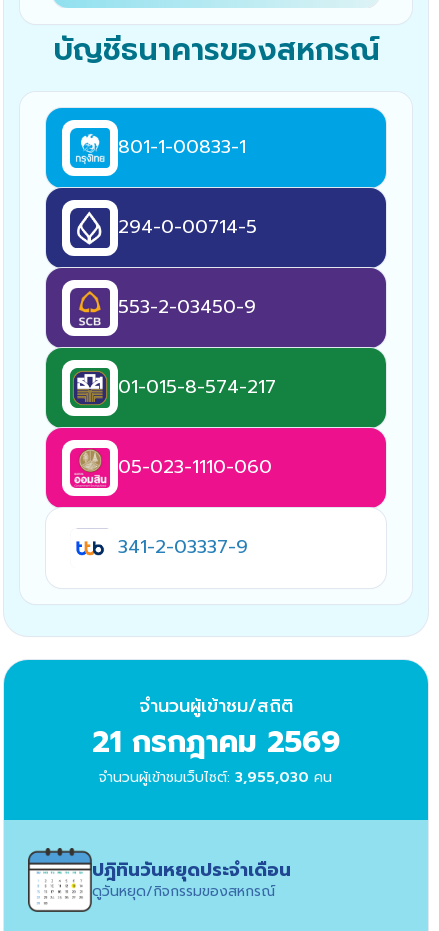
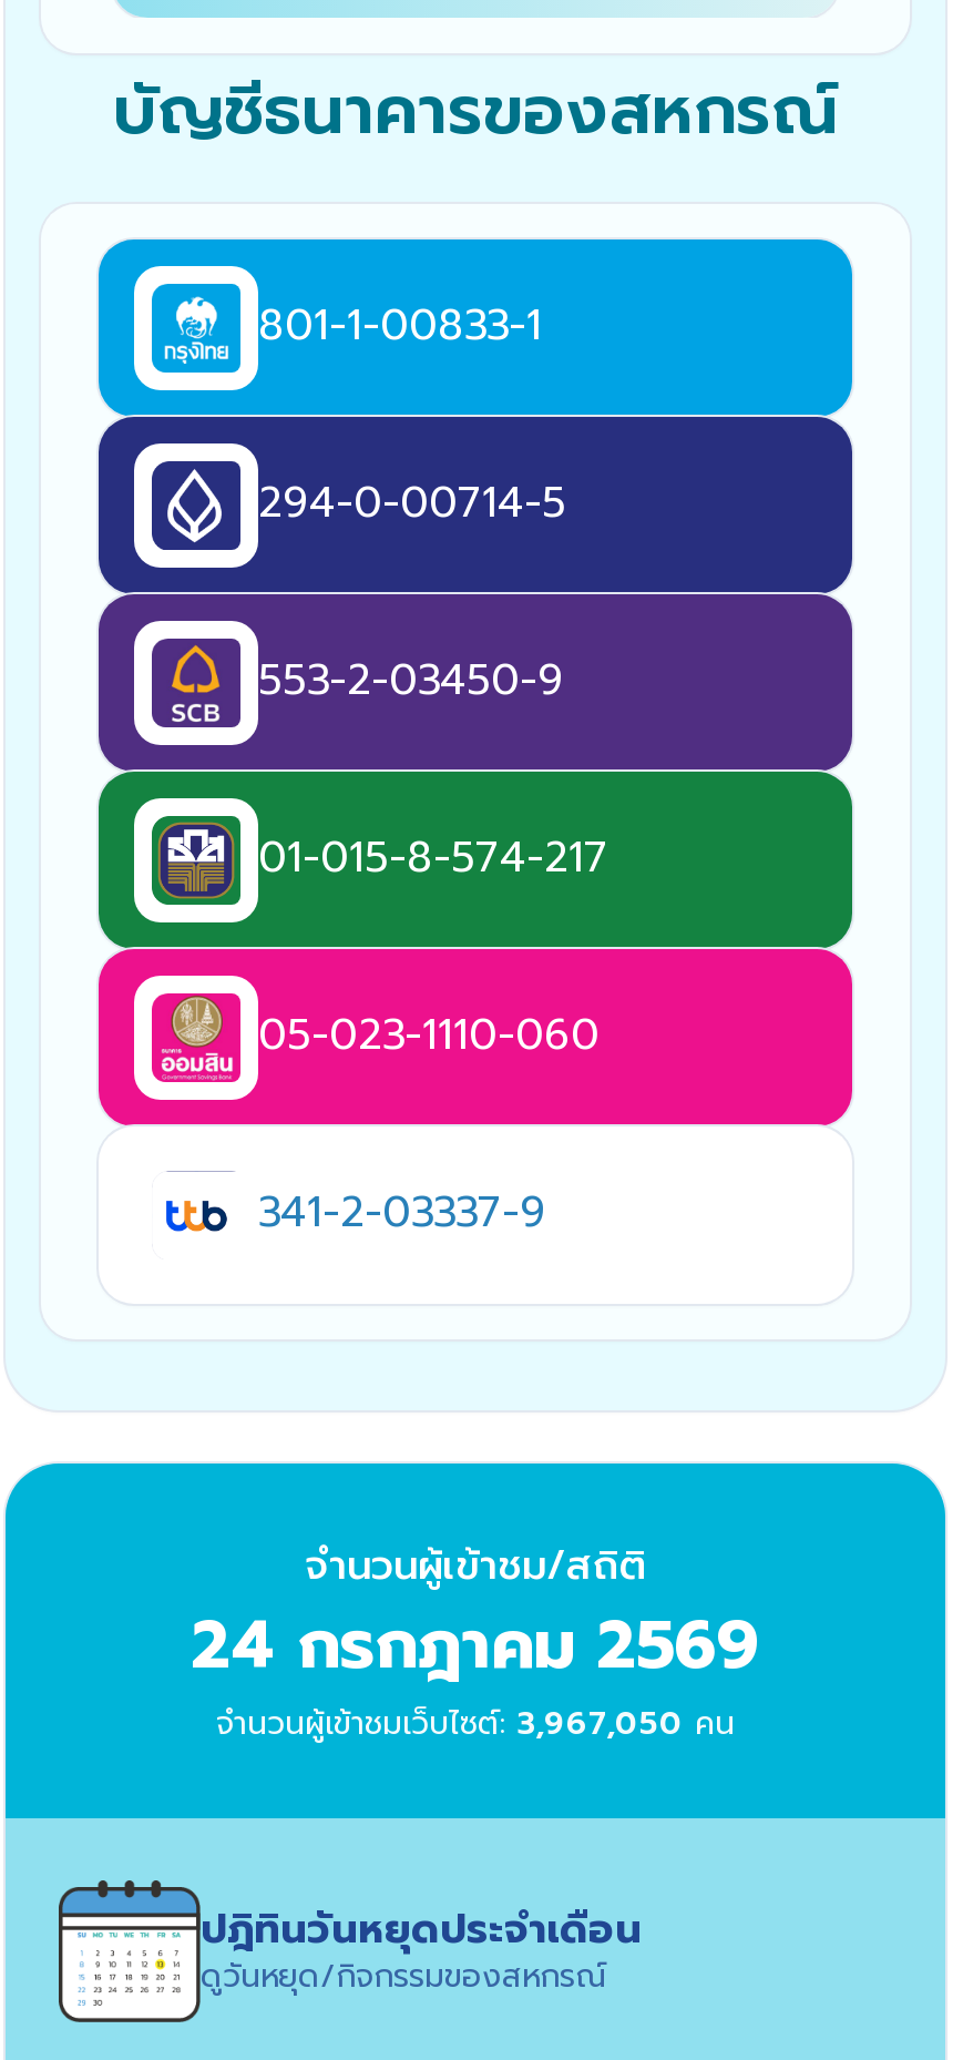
- 21 กรกฎาคม 2569
+ 24 กรกฎาคม 2569

- จำนวนผู้เข้าชมเว็บไซต์: 3,955,030คน
+ จำนวนผู้เข้าชมเว็บไซต์: 3,967,050คน
